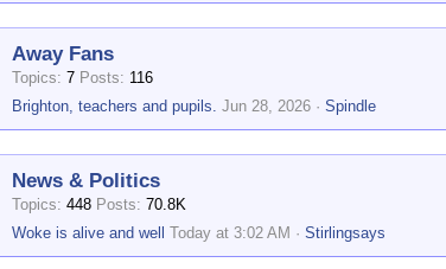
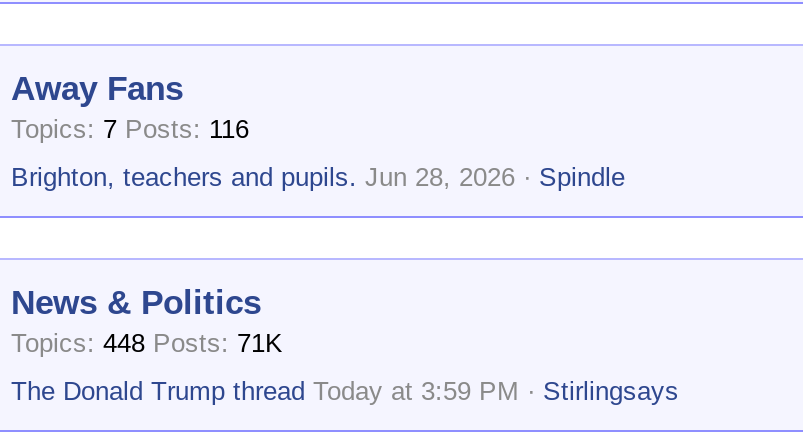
- Topics 448 Posts 70.8K
+ Topics 448 Posts 71K

- Woke is alive and well Today at 3:02 AM
+ The Donald Trump thread Today at 3:59 PM
